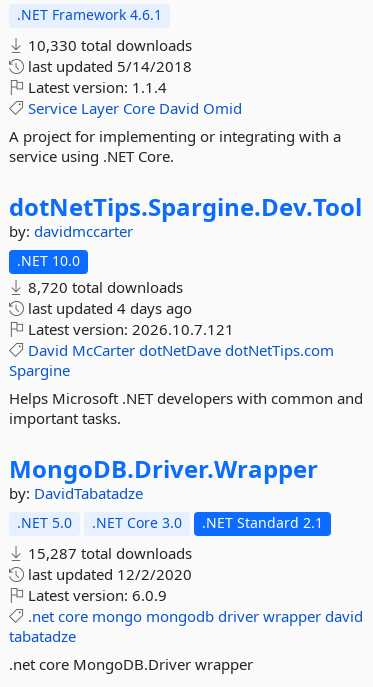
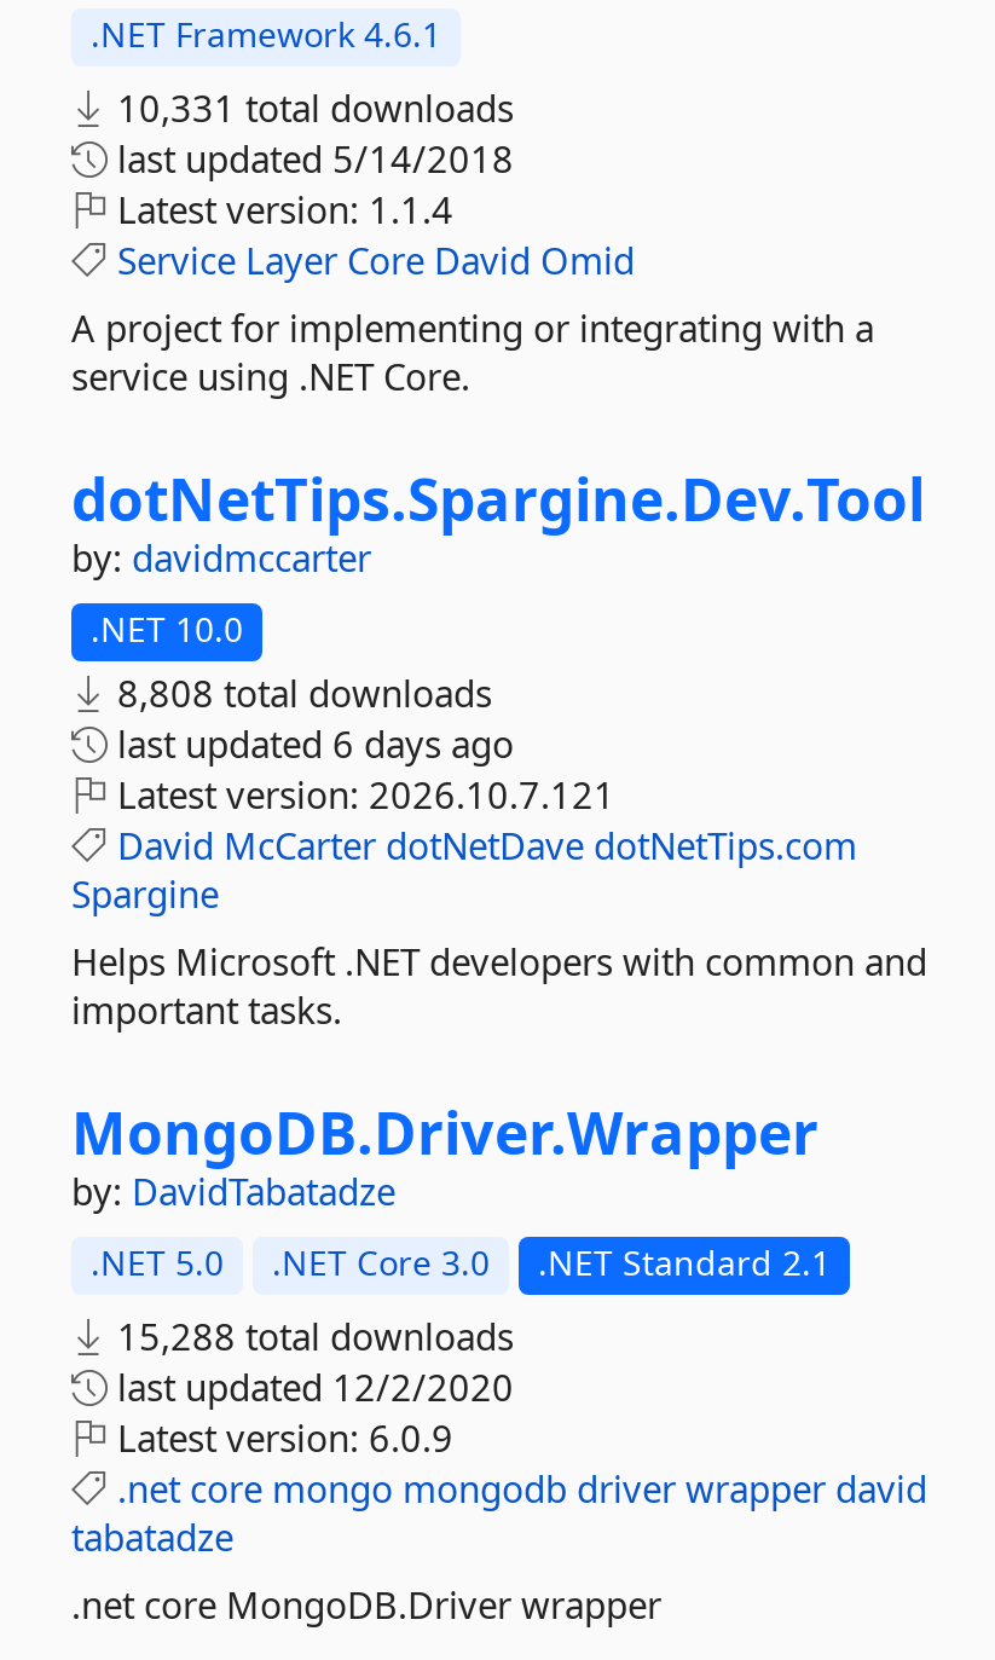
- 10,330 total downloads
+ 10,331 total downloads

- 8,720 total downloads
+ 8,808 total downloads

- last updated 4 days ago
+ last updated 6 days ago

- 15,287 total downloads
+ 15,288 total downloads
